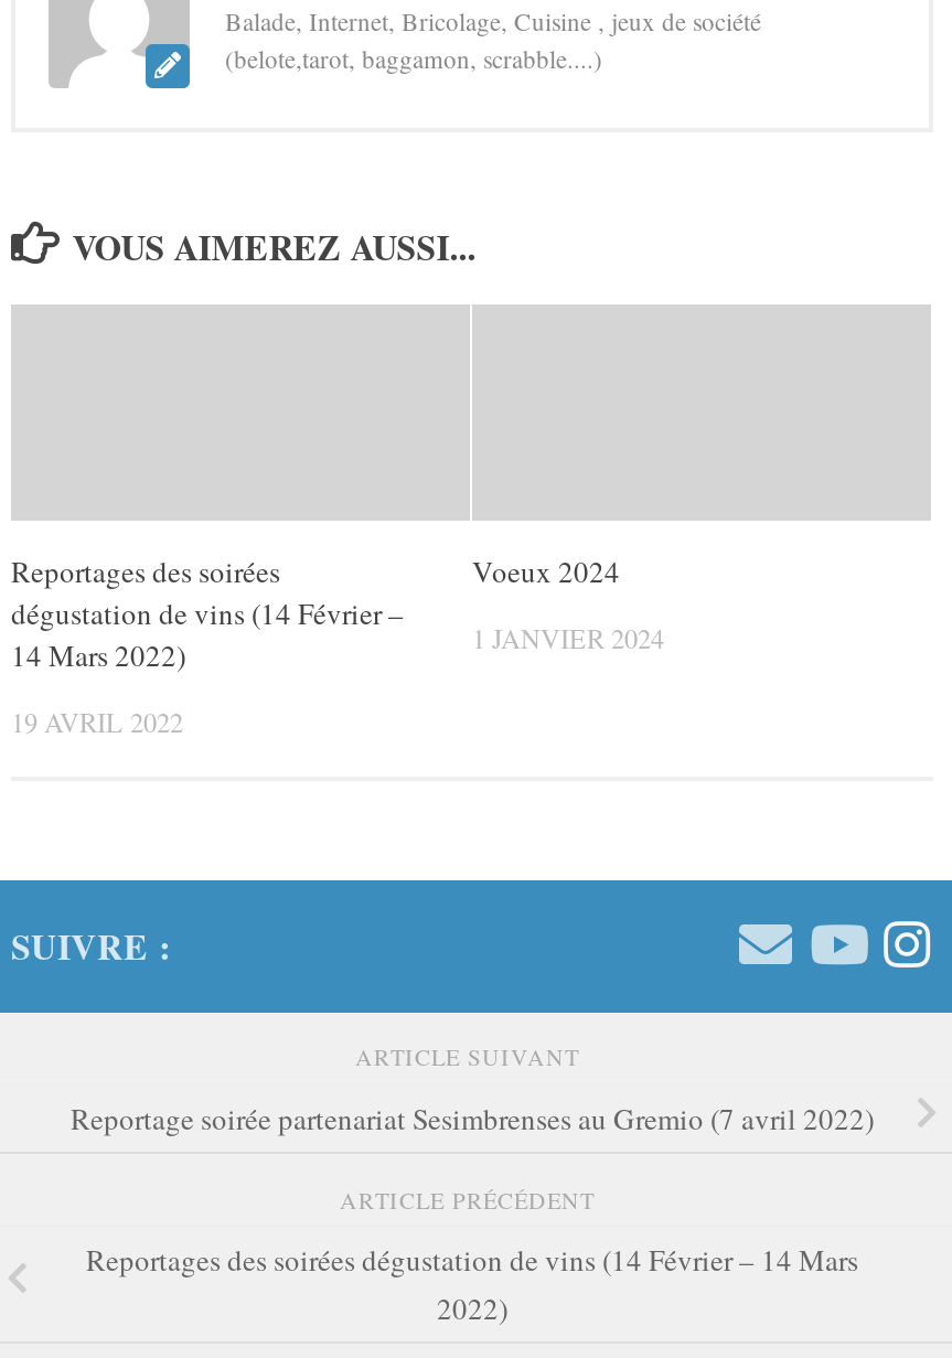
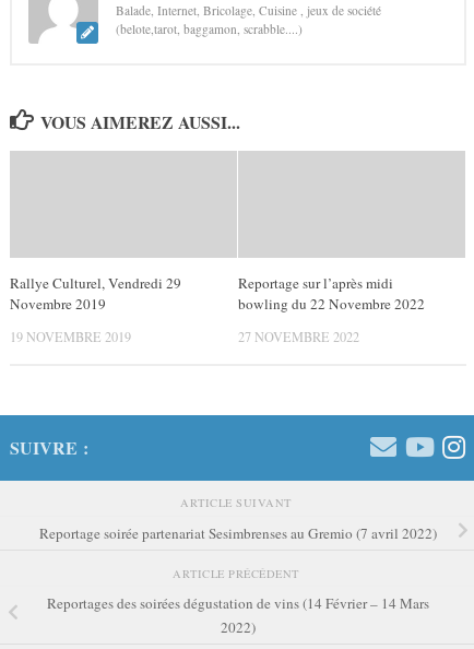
- Reportages des soirées
- dégustation de vins (14 Février –
- 14 Mars 2022)
+ Rallye Culturel, Vendredi 29
+ Novembre 2019

- Voeux 2024
+ Reportage sur l’après midi
+ bowling du 22 Novembre 2022

- 1 JANVIER 2024
+ 27 NOVEMBRE 2022

- 19 AVRIL 2022
+ 19 NOVEMBRE 2019
